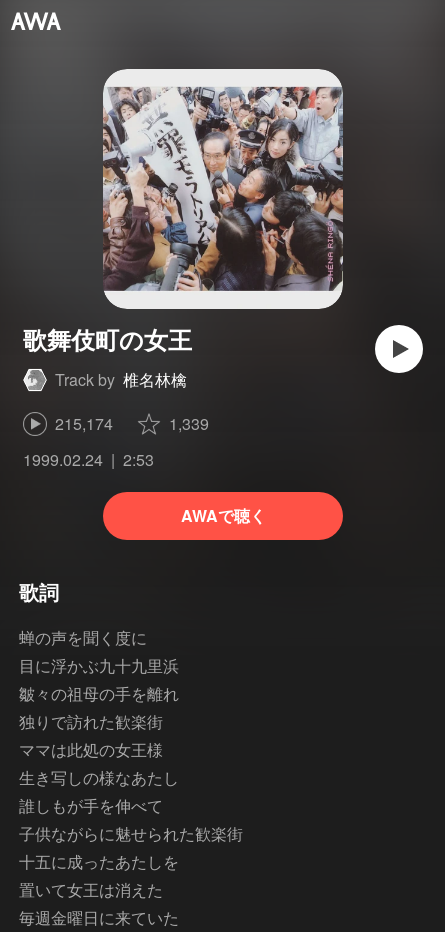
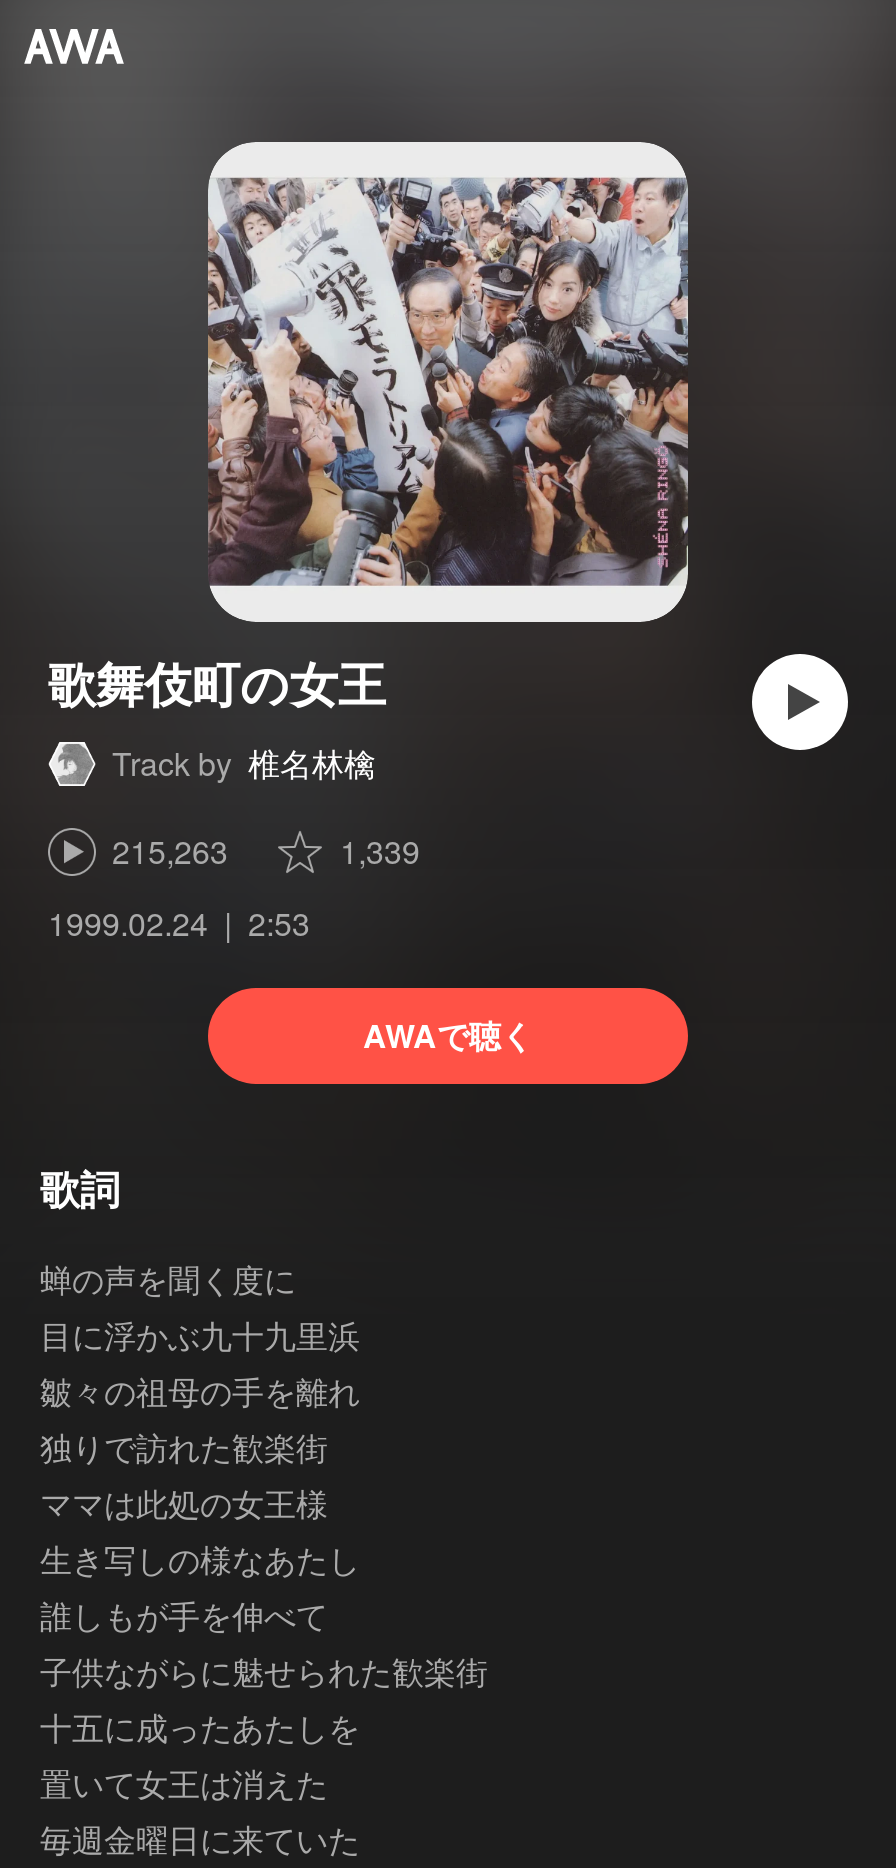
- 215,174
+ 215,263
